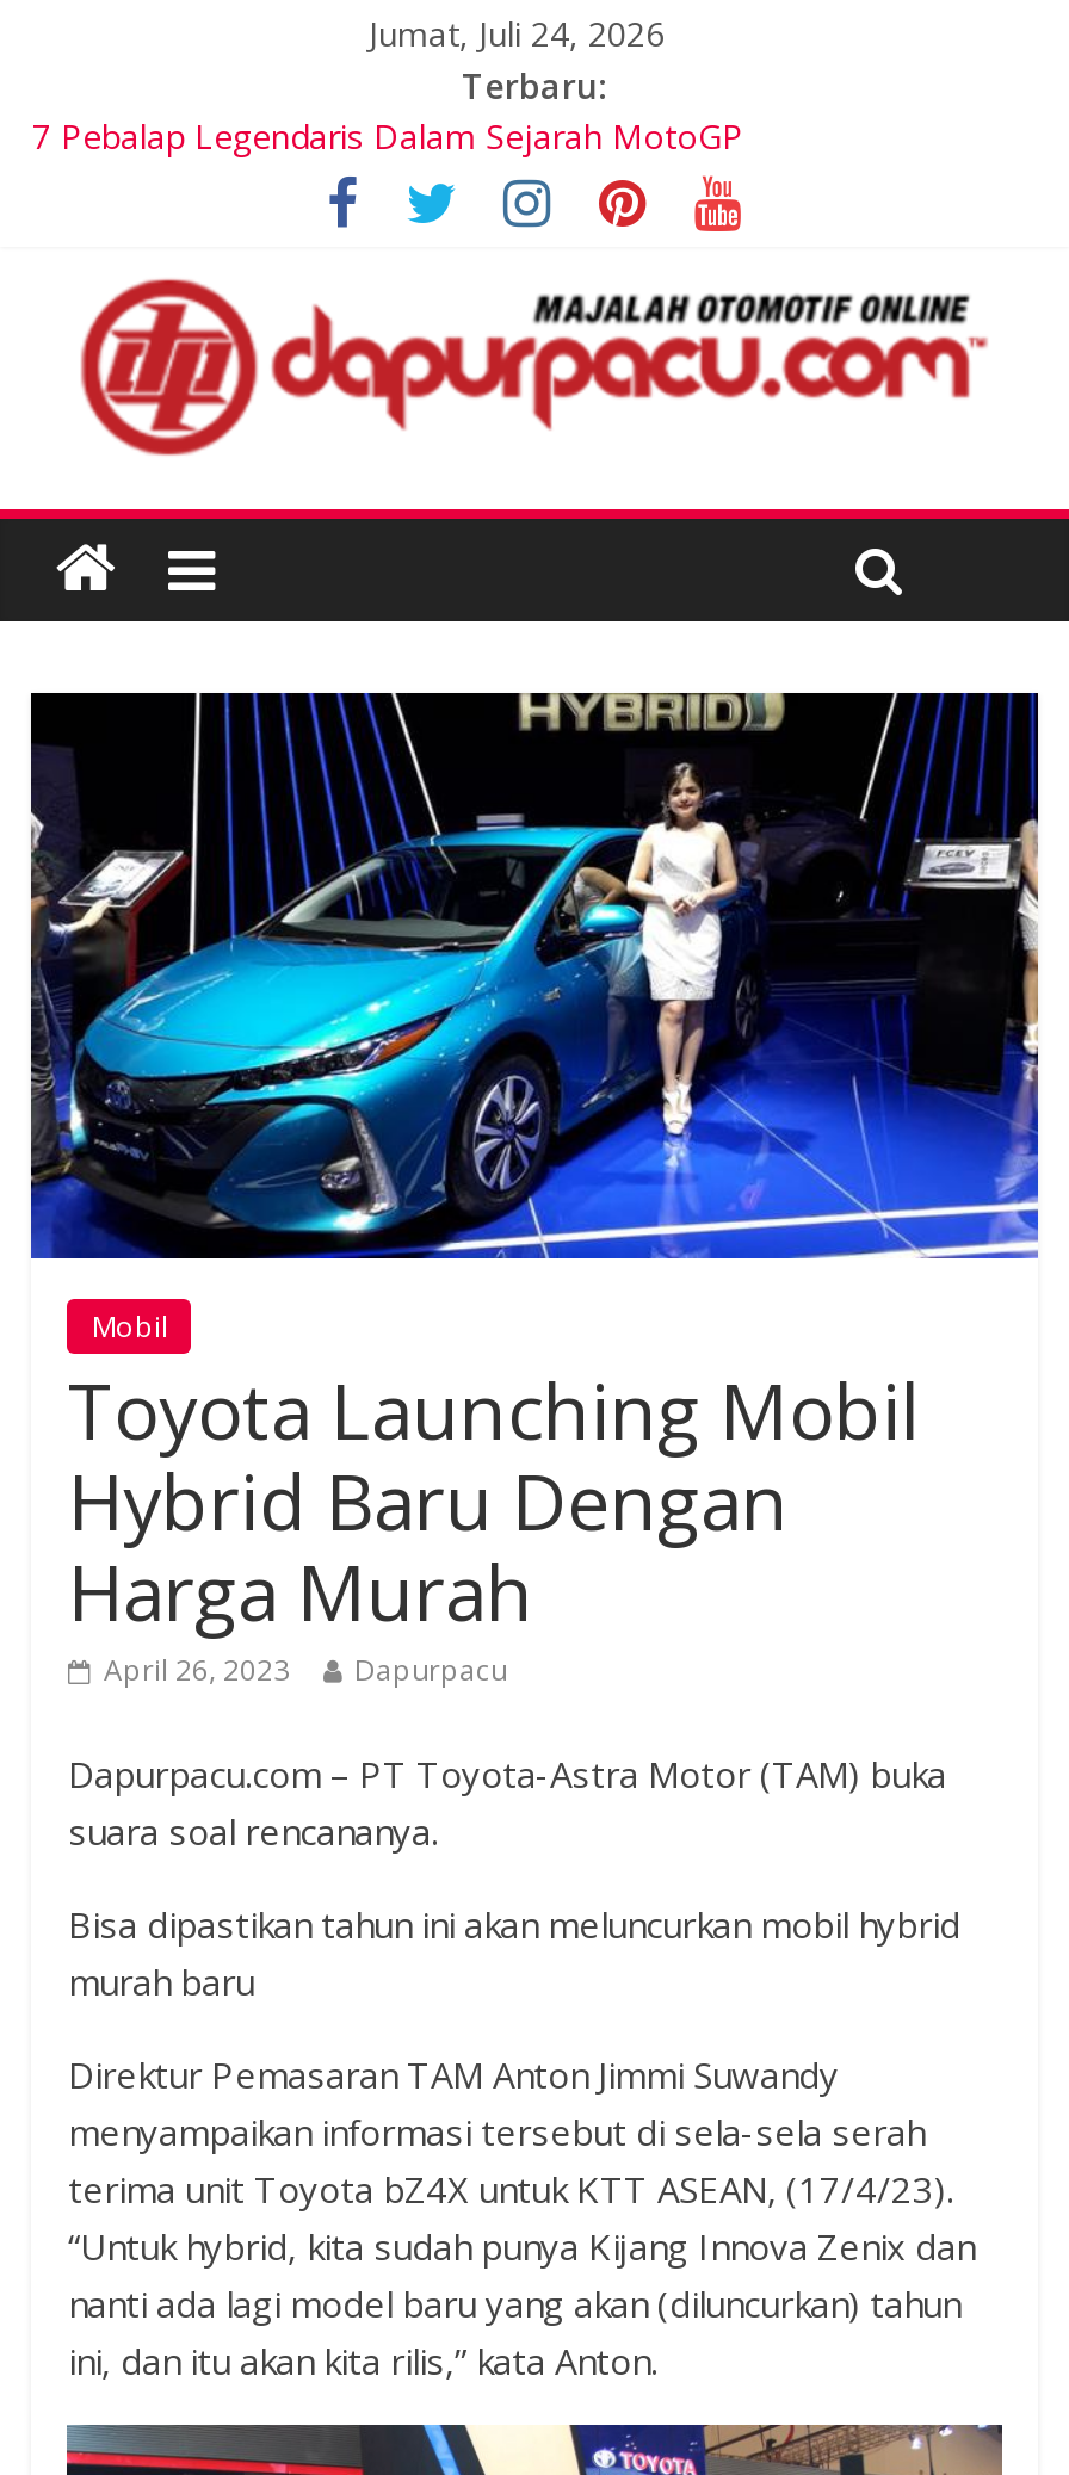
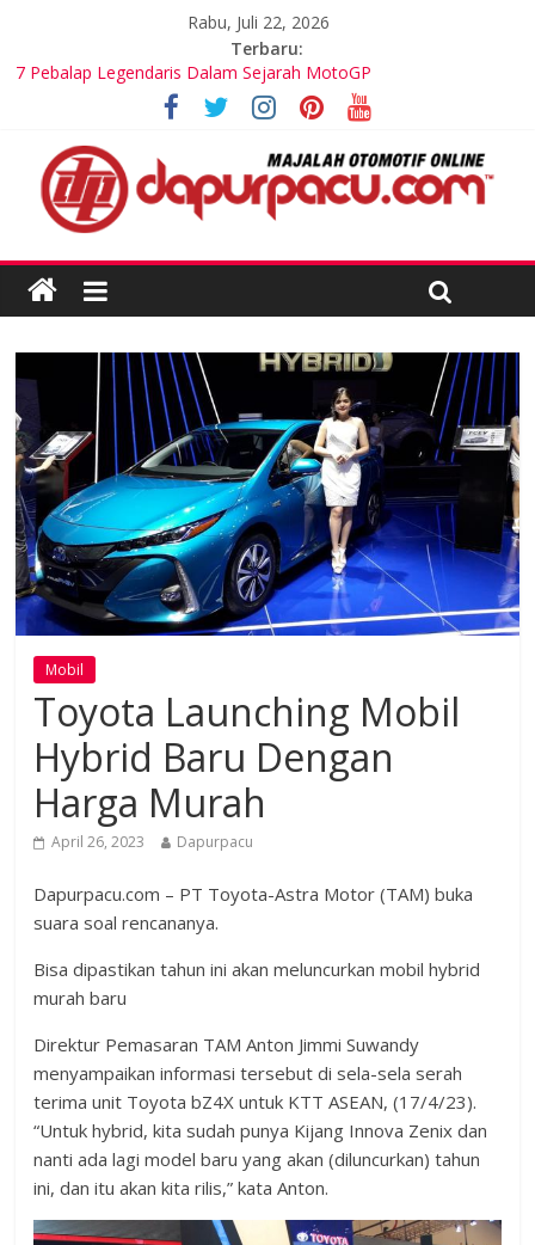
- Jumat, Juli 24, 2026
+ Rabu, Juli 22, 2026
